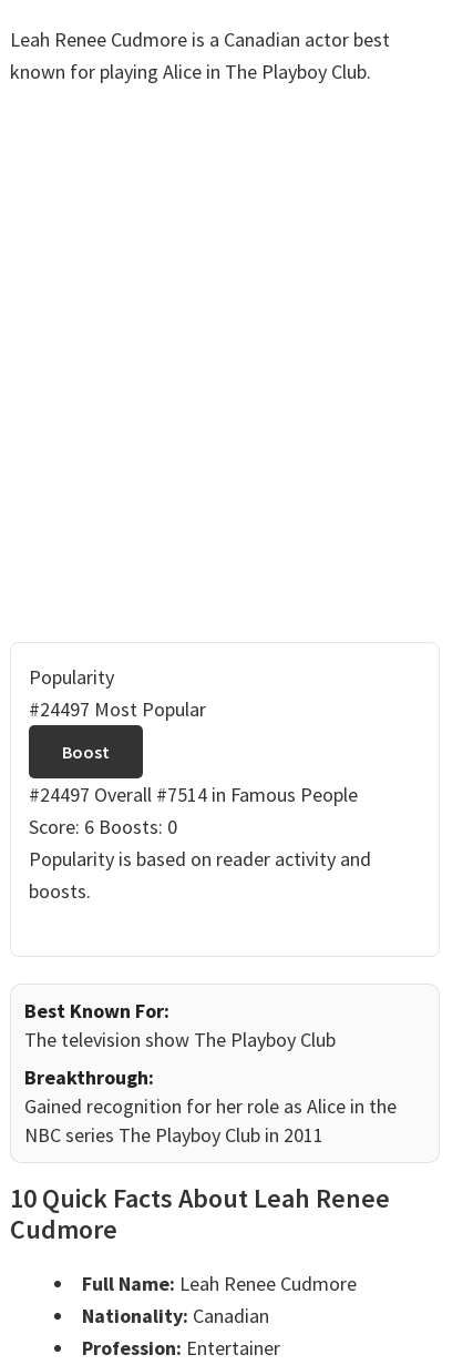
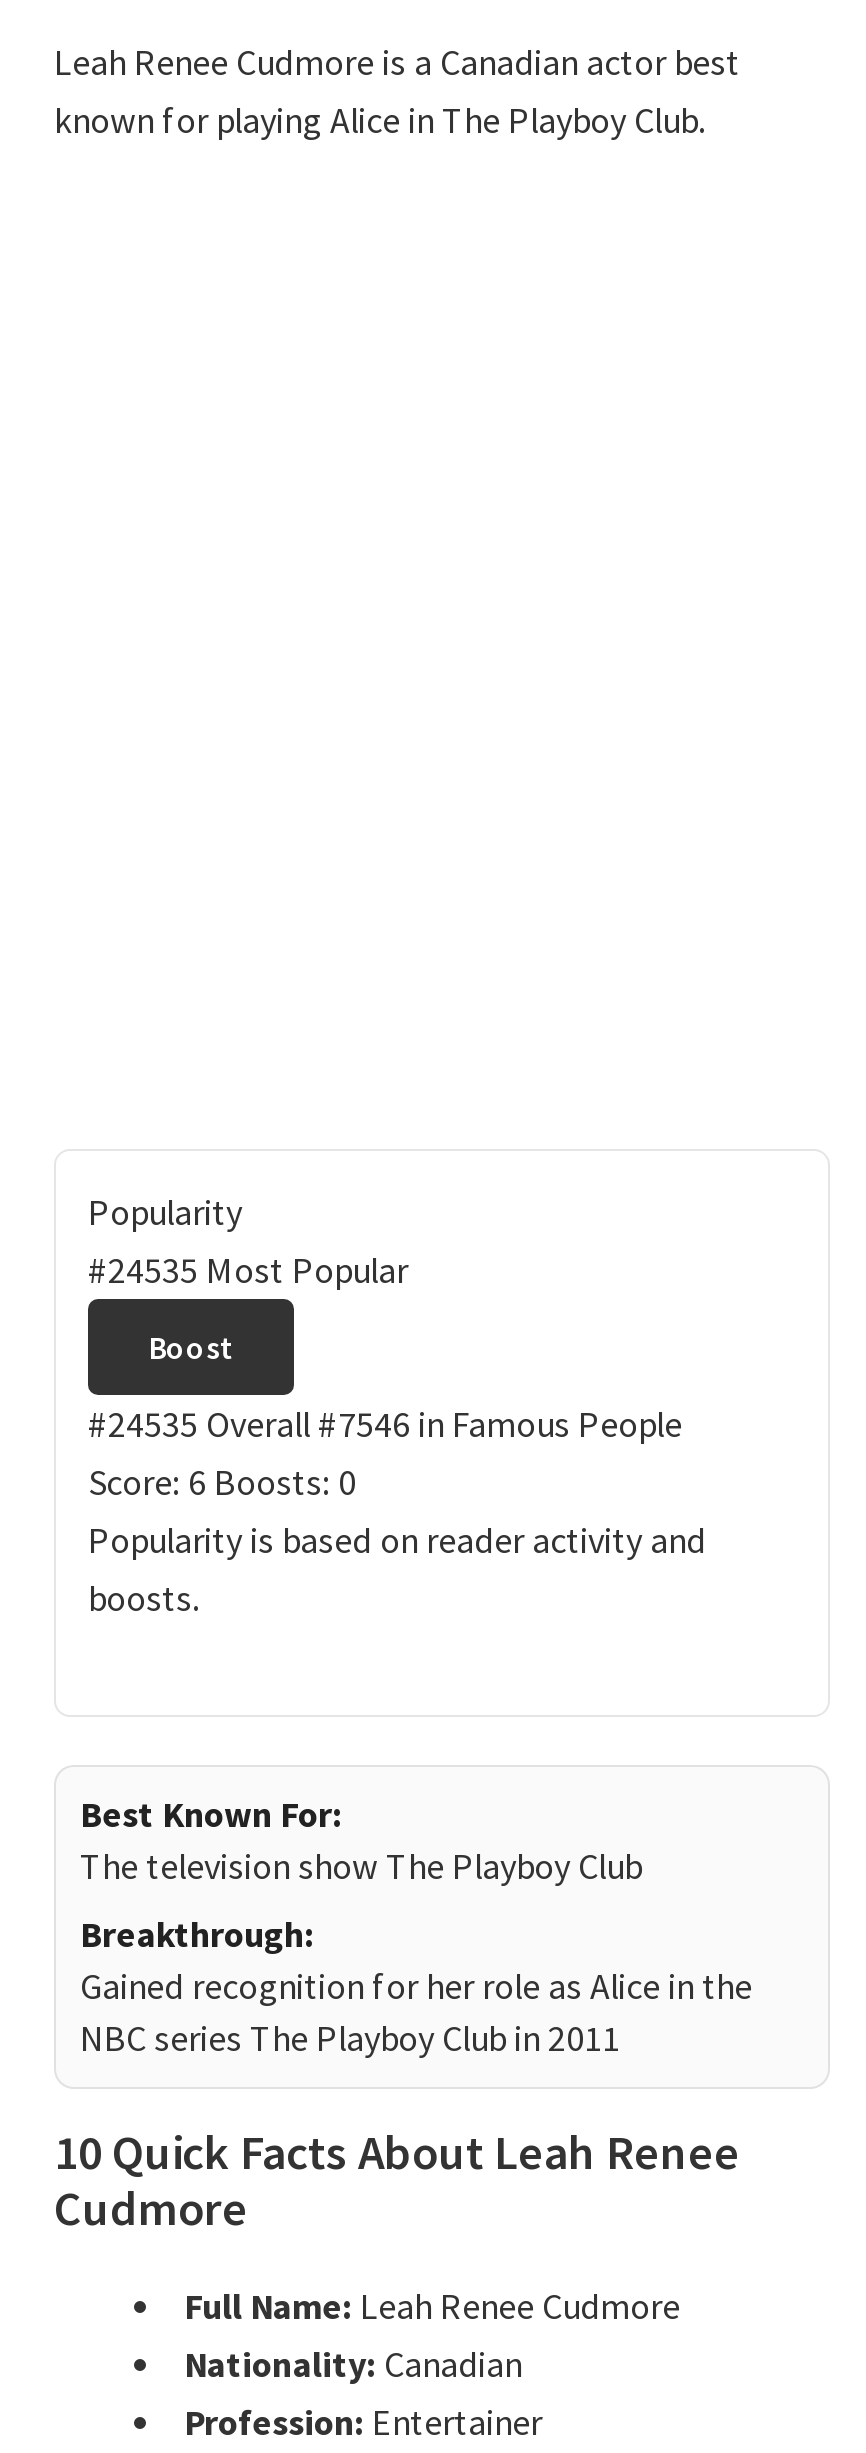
- #24497 Most Popular
+ #24535 Most Popular

- #24497 Overall #7514 in Famous People
+ #24535 Overall #7546 in Famous People
